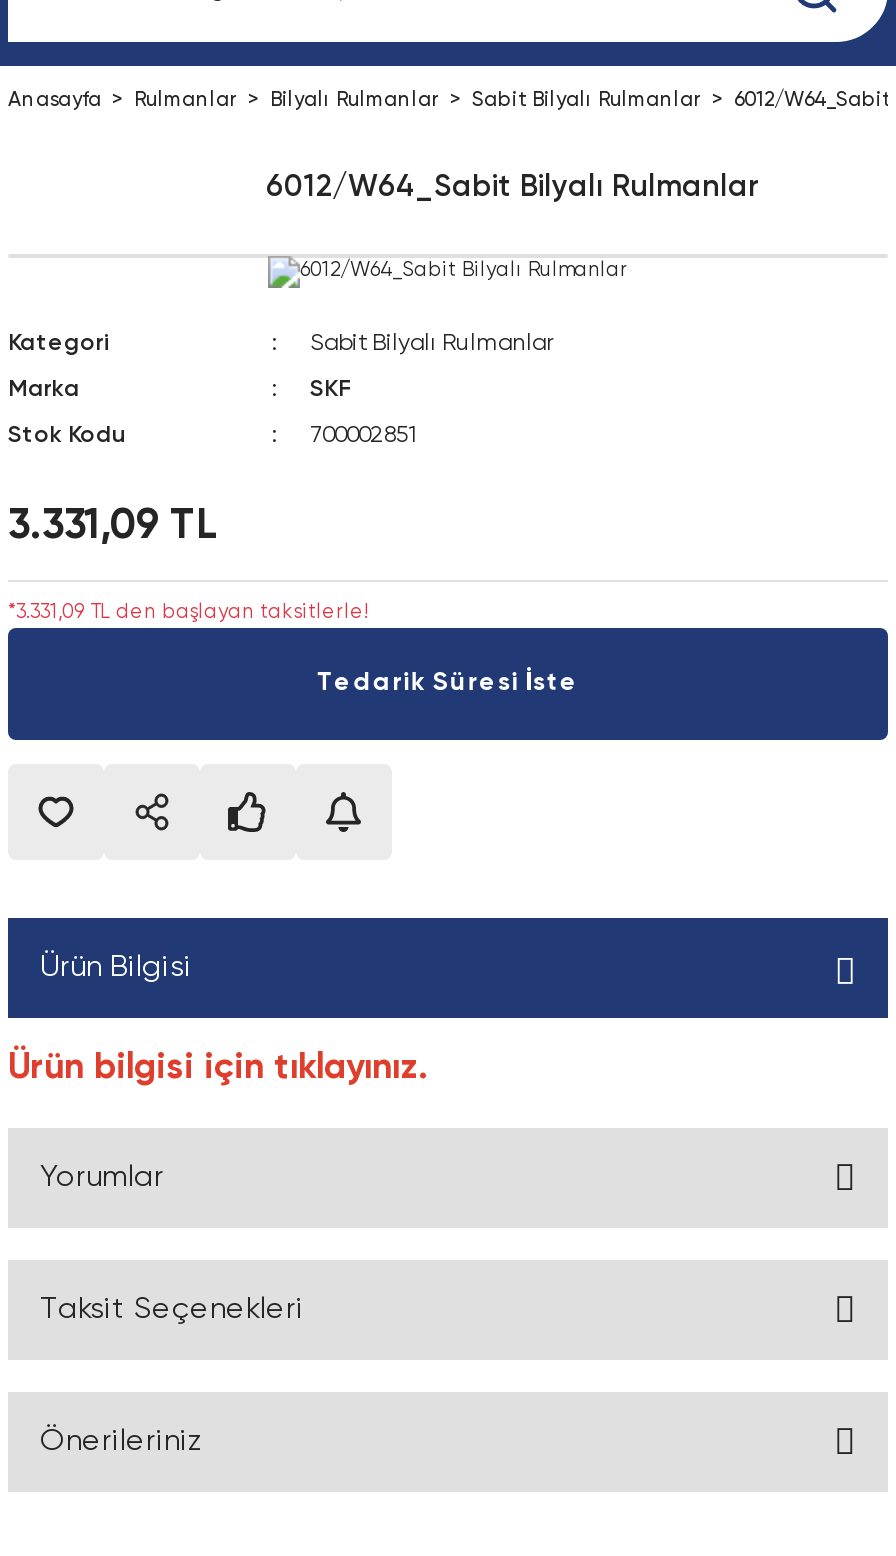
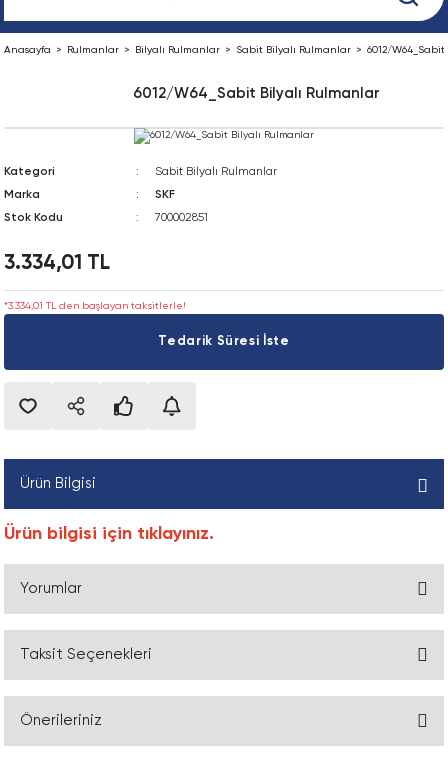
- 3.331,09 TL
+ 3.334,01 TL

- *3.331,09 TL den başlayan taksitlerle!
+ *3.334,01 TL den başlayan taksitlerle!
